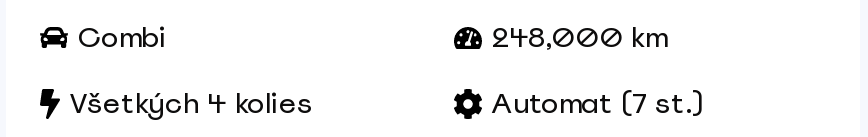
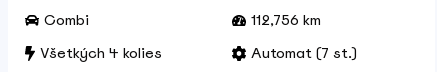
- 248,000 km
+ 112,756 km
